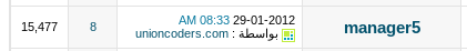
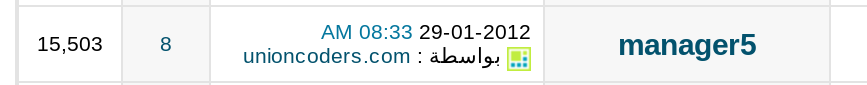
- 15,477
+ 15,503
